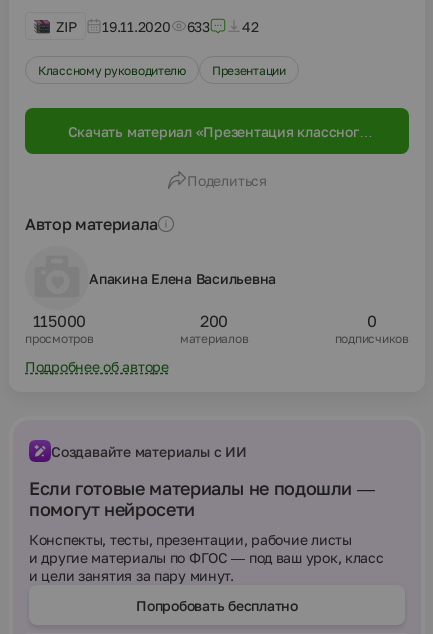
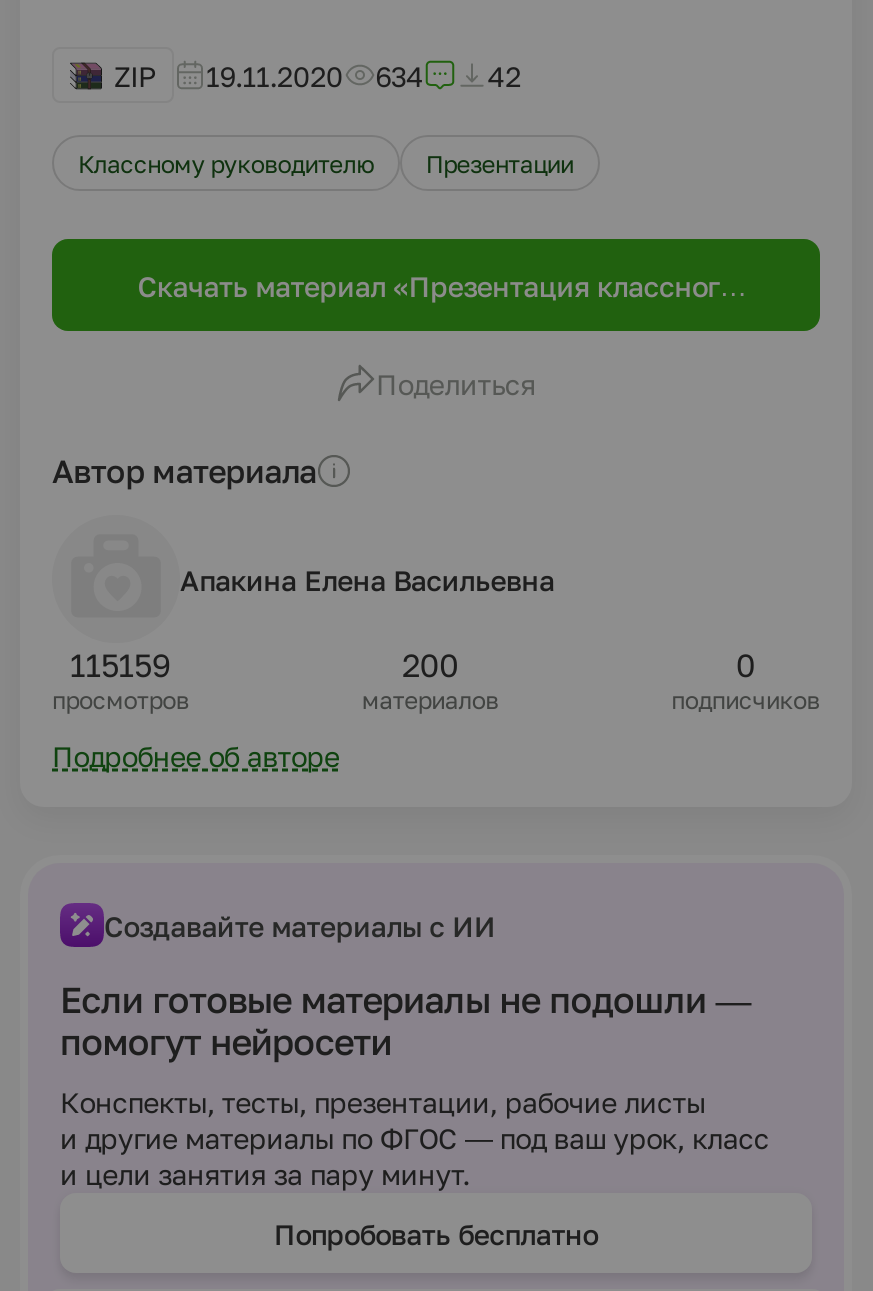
- ZIP 19.11.2020 633 42
+ ZIP 19.11.2020 634 42

- 115000
+ 115159
